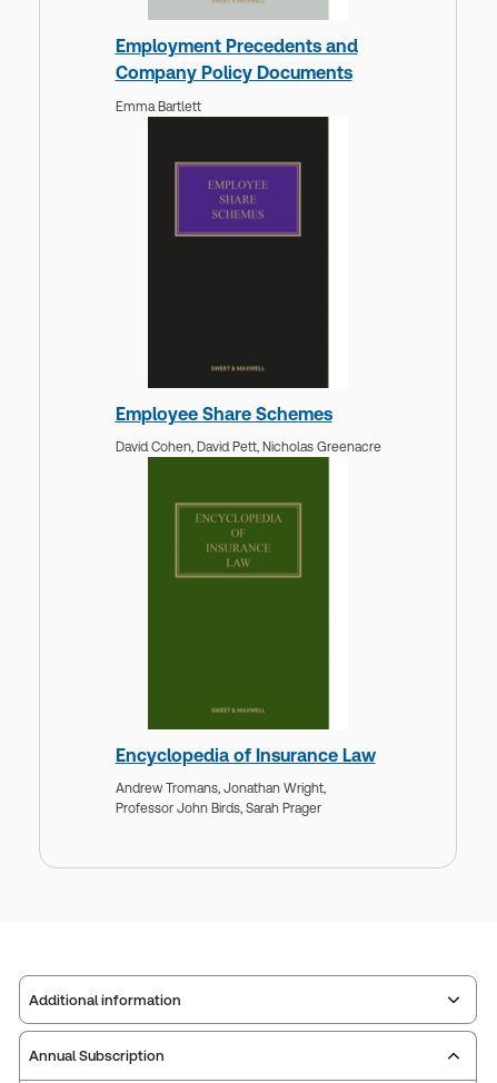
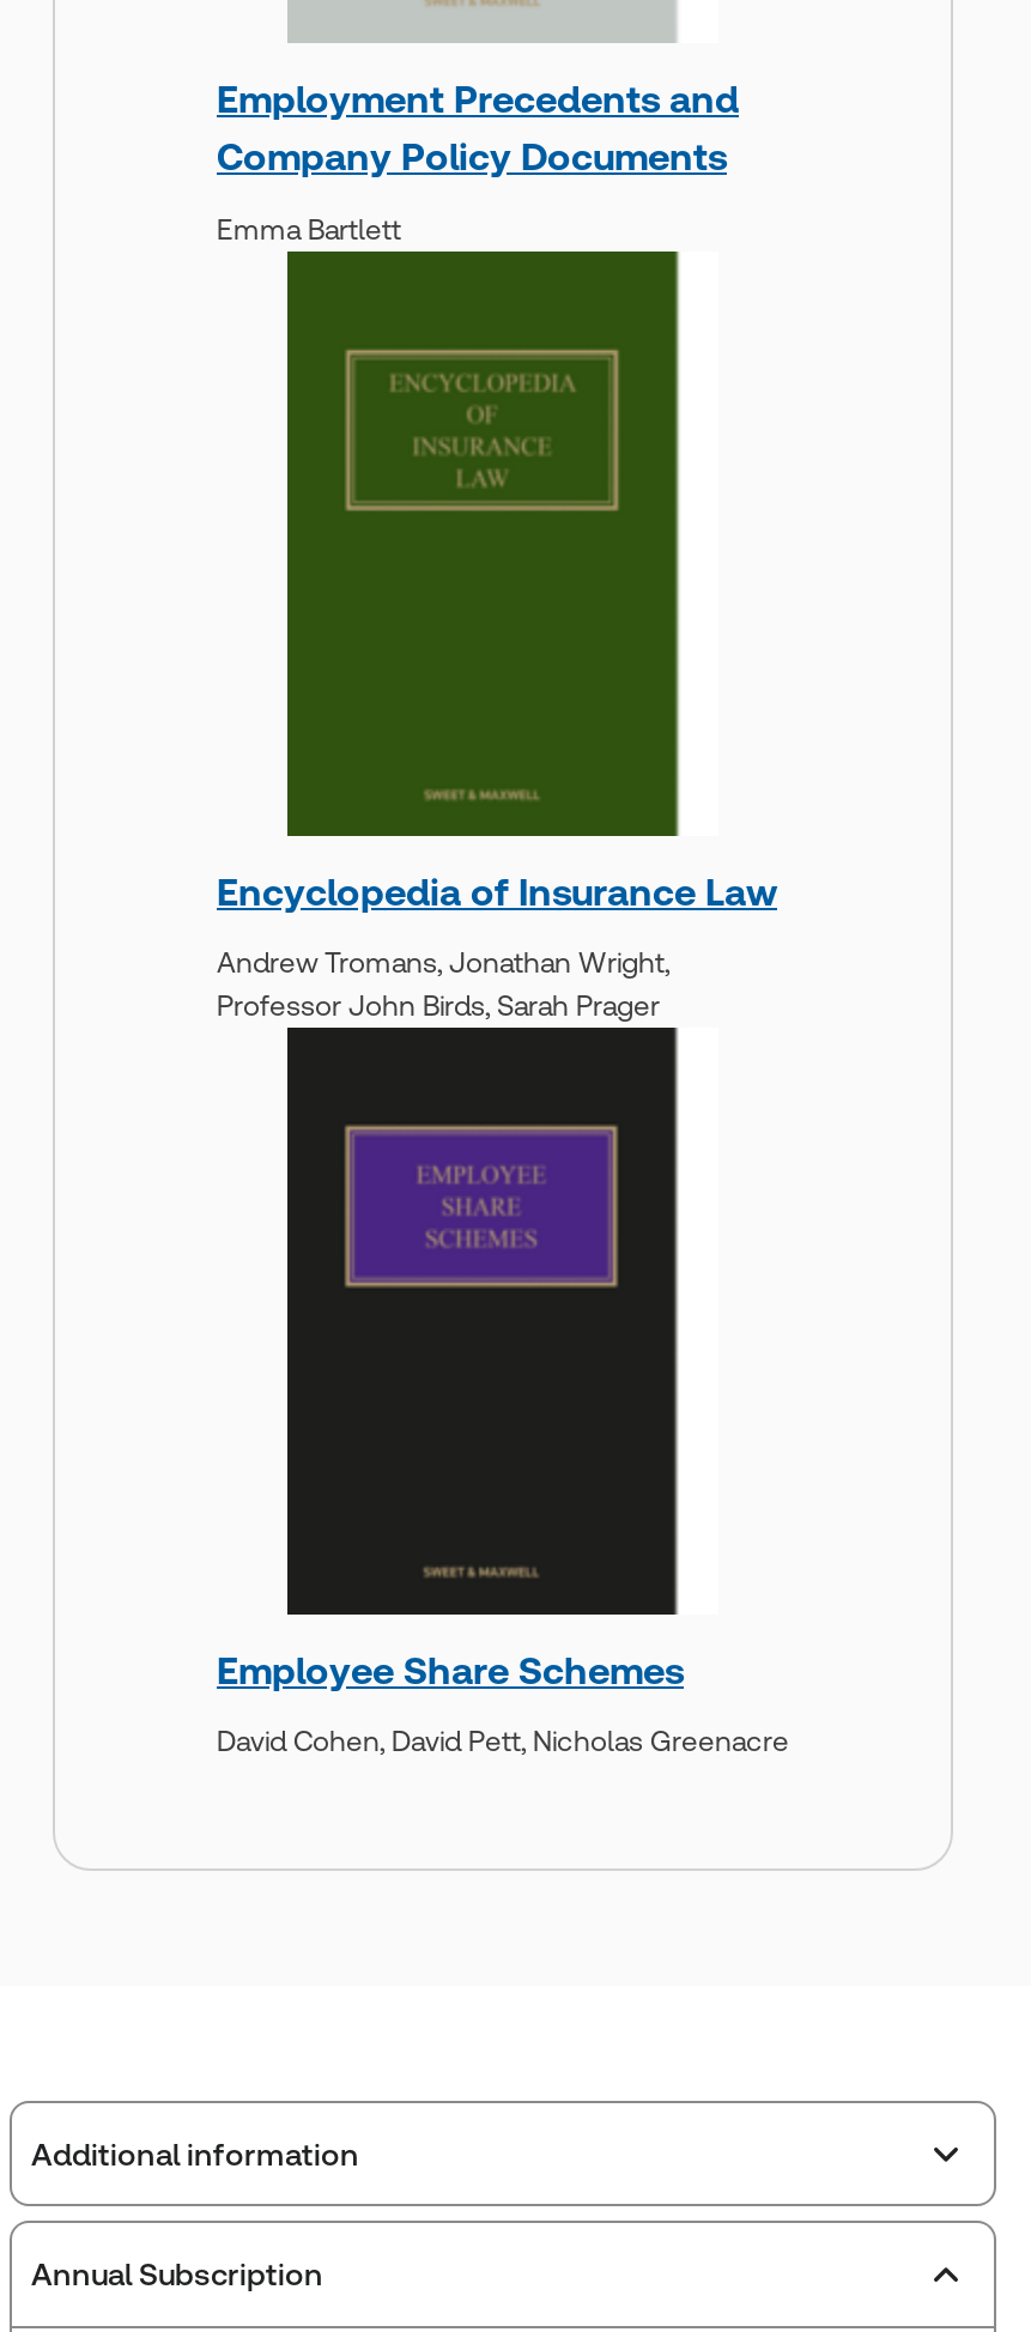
moved down: [image] | Employee Share Schemes | David Cohen, David Pett, Nicholas Greenacre

moved up: Encyclopedia of Insurance Law | Andrew Tromans, Jonathan Wright, | Professor John Birds, Sarah Prager
